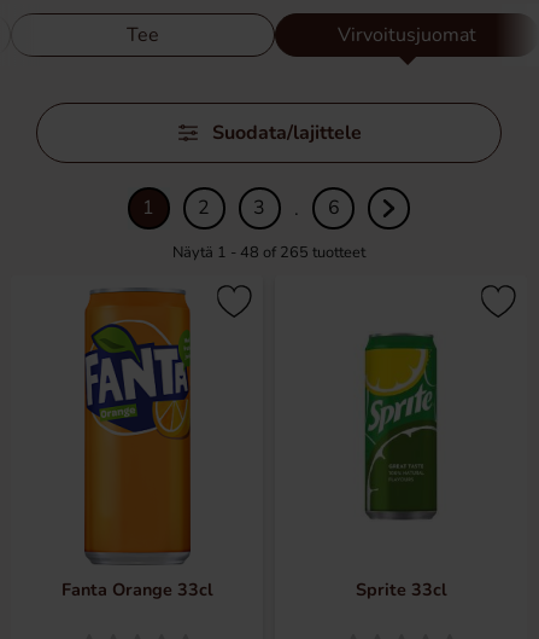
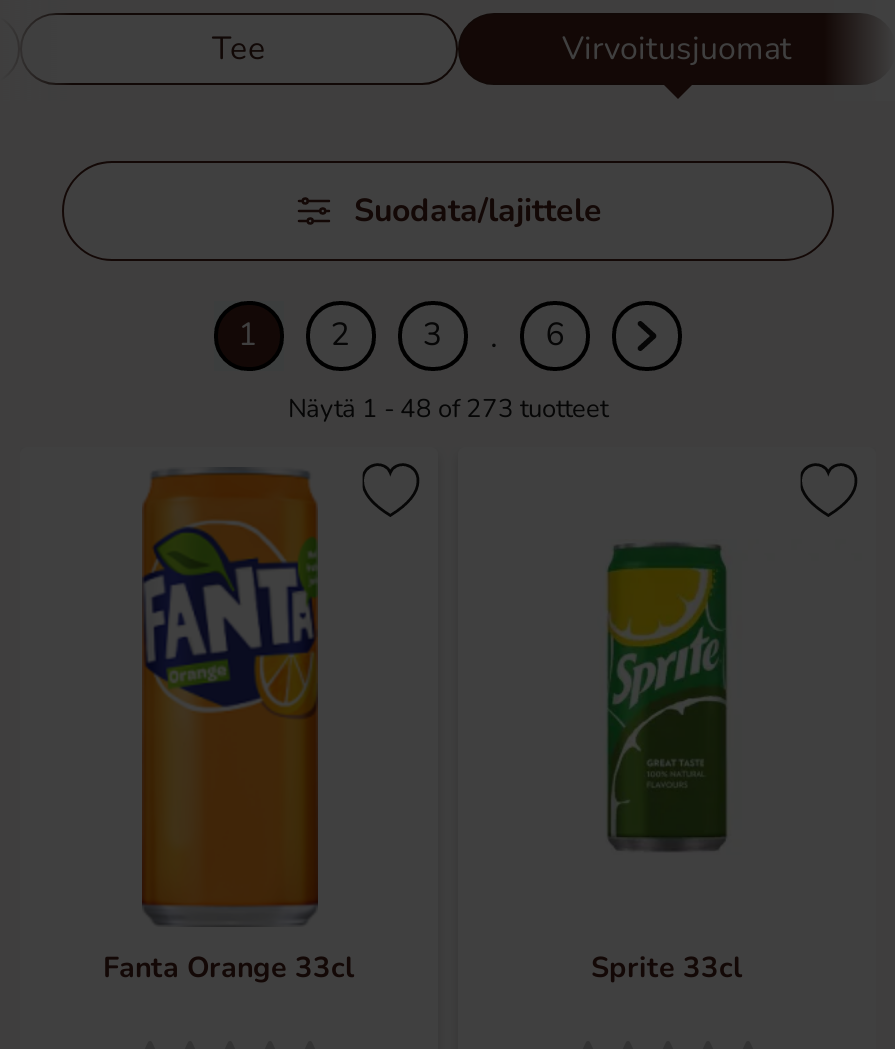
- Näytä 1 - 48 of 265 tuotteet
+ Näytä 1 - 48 of 273 tuotteet
